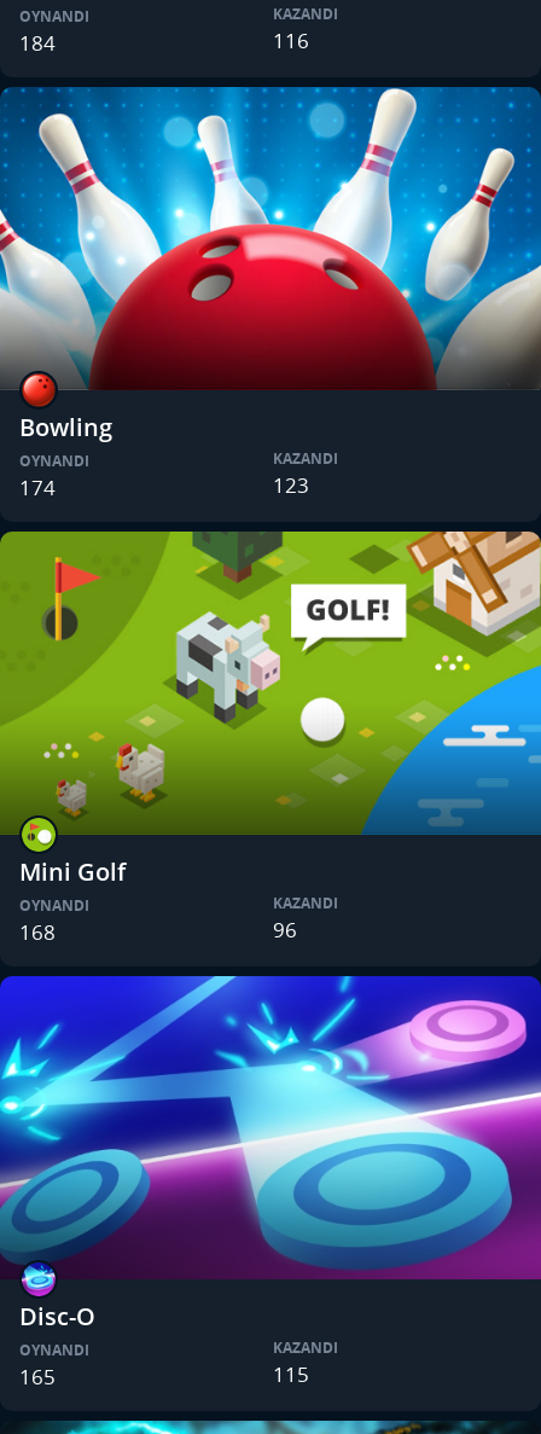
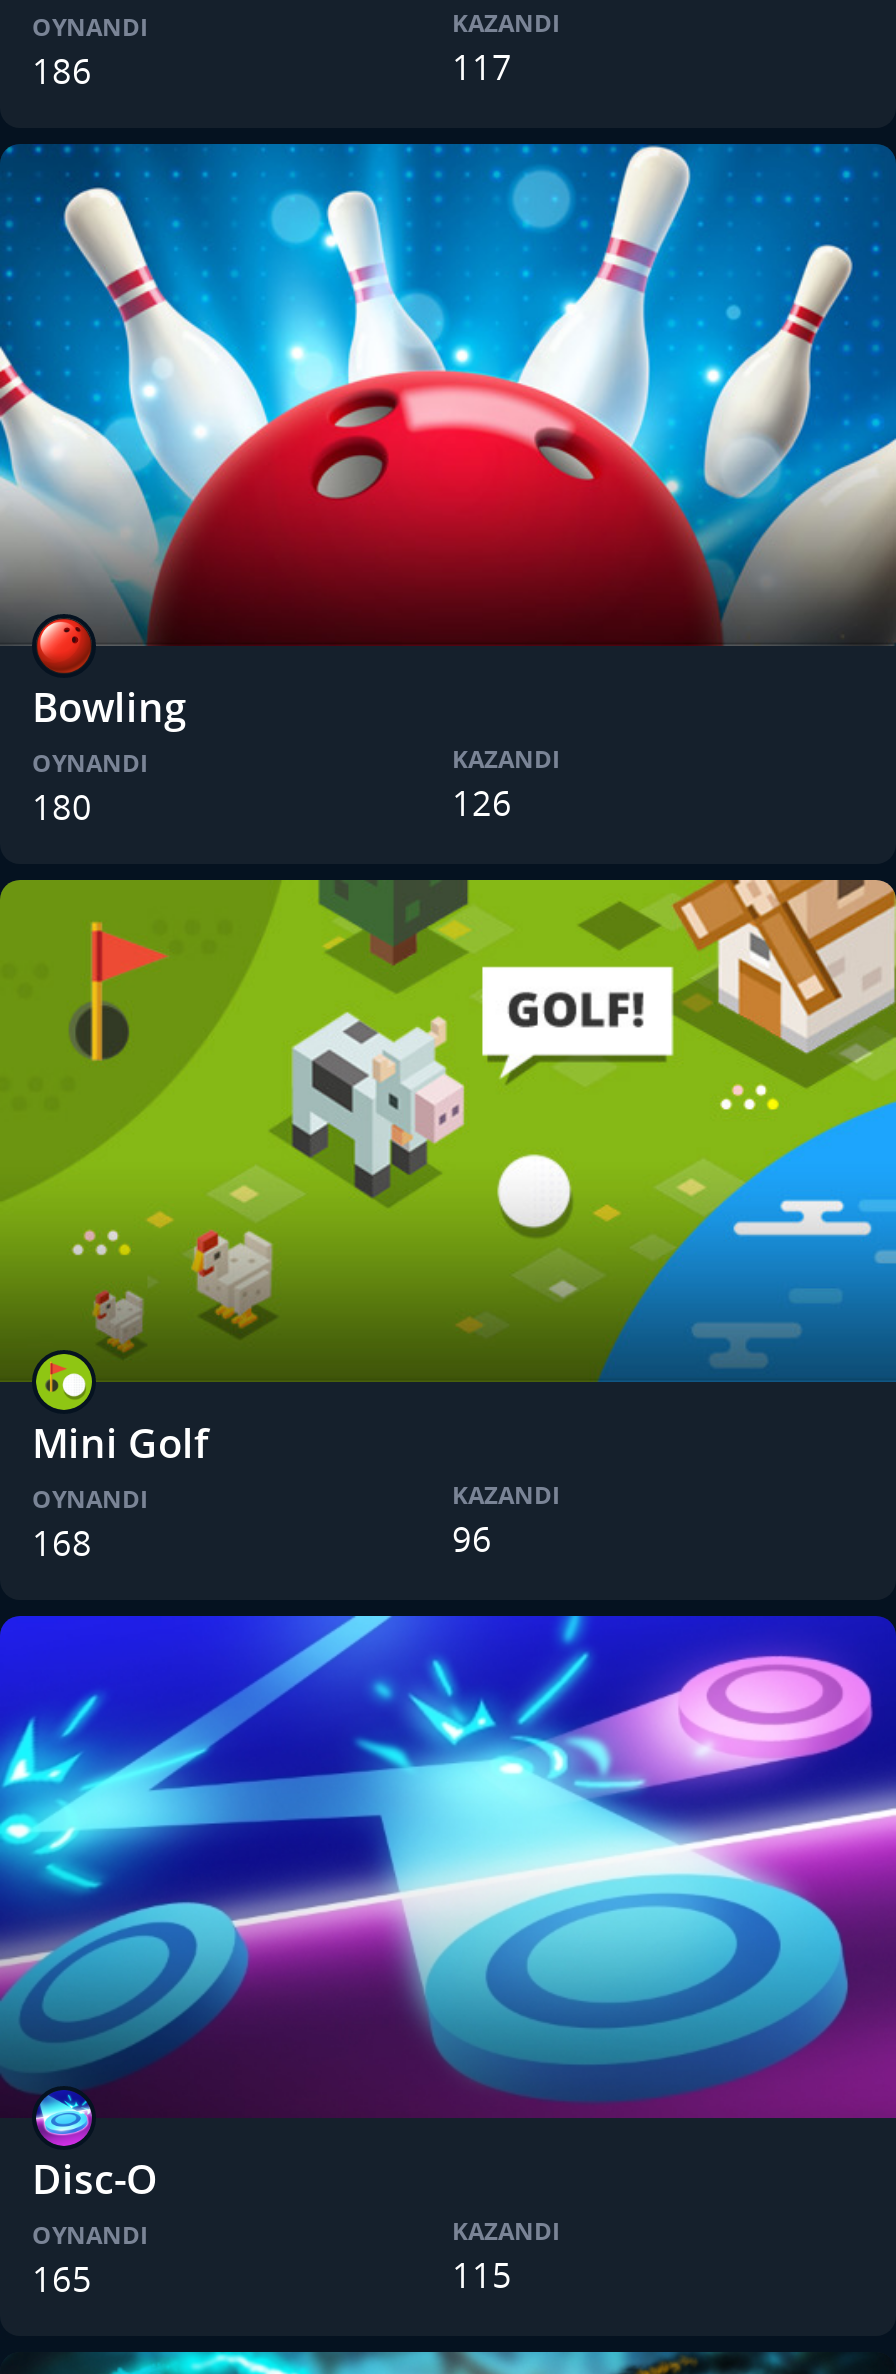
- 184
+ 186

- 116
+ 117

- 174
+ 180

- 123
+ 126
